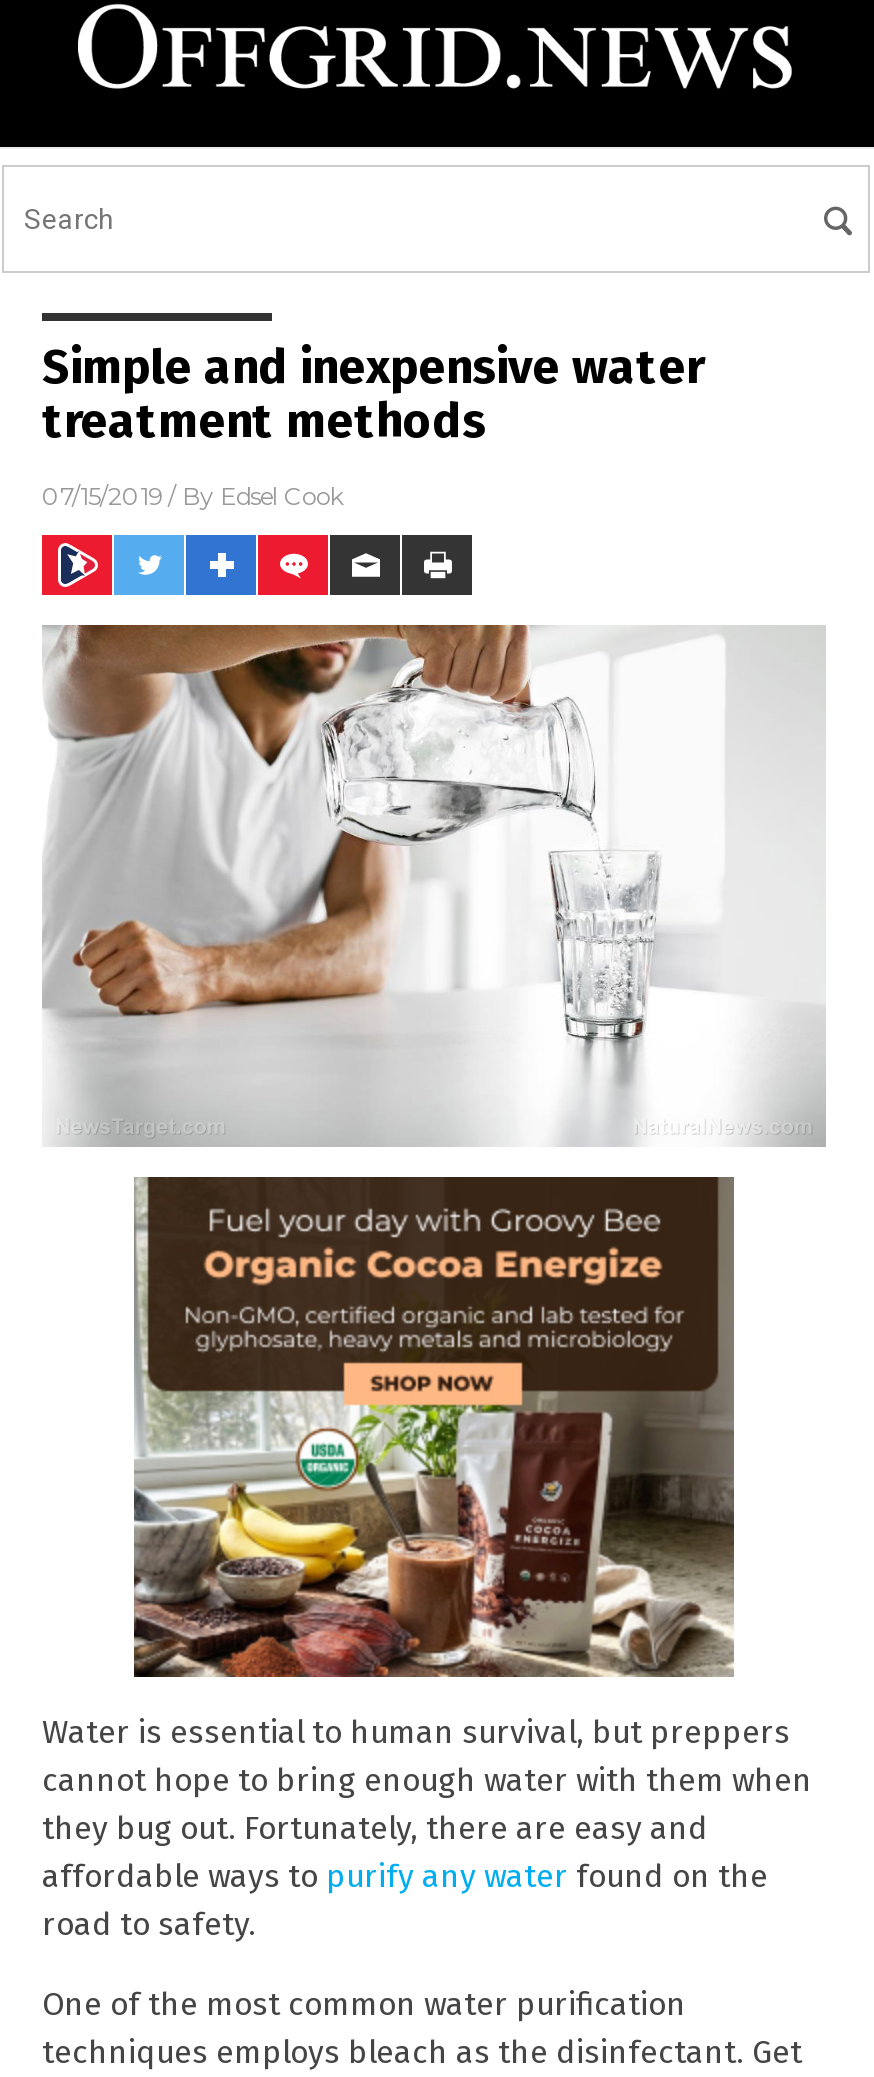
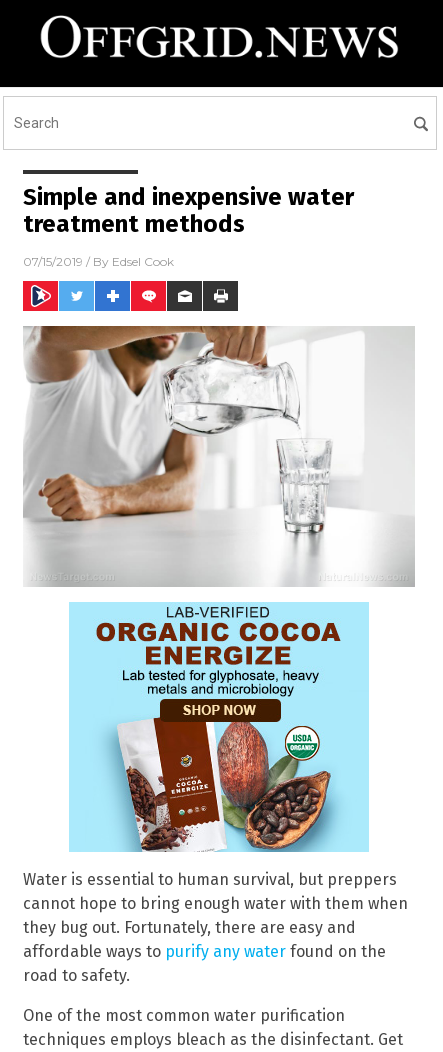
- [image]
+ [image]
